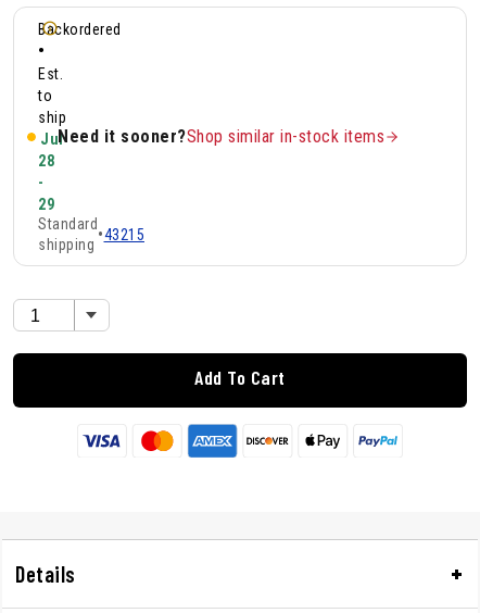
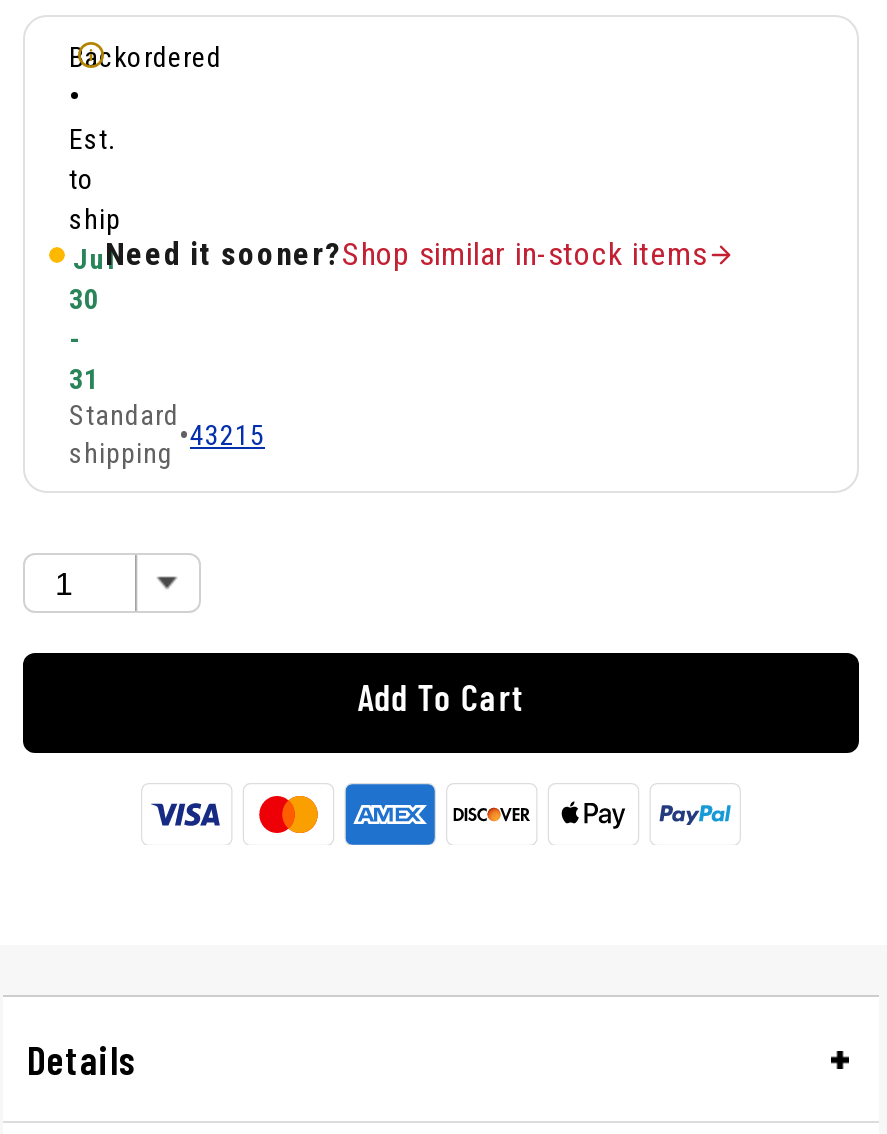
- 28
+ 30

- 29
+ 31
